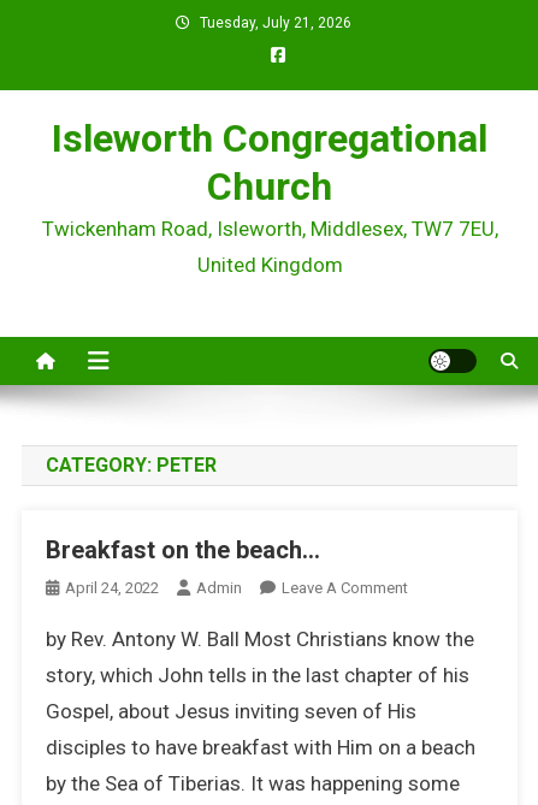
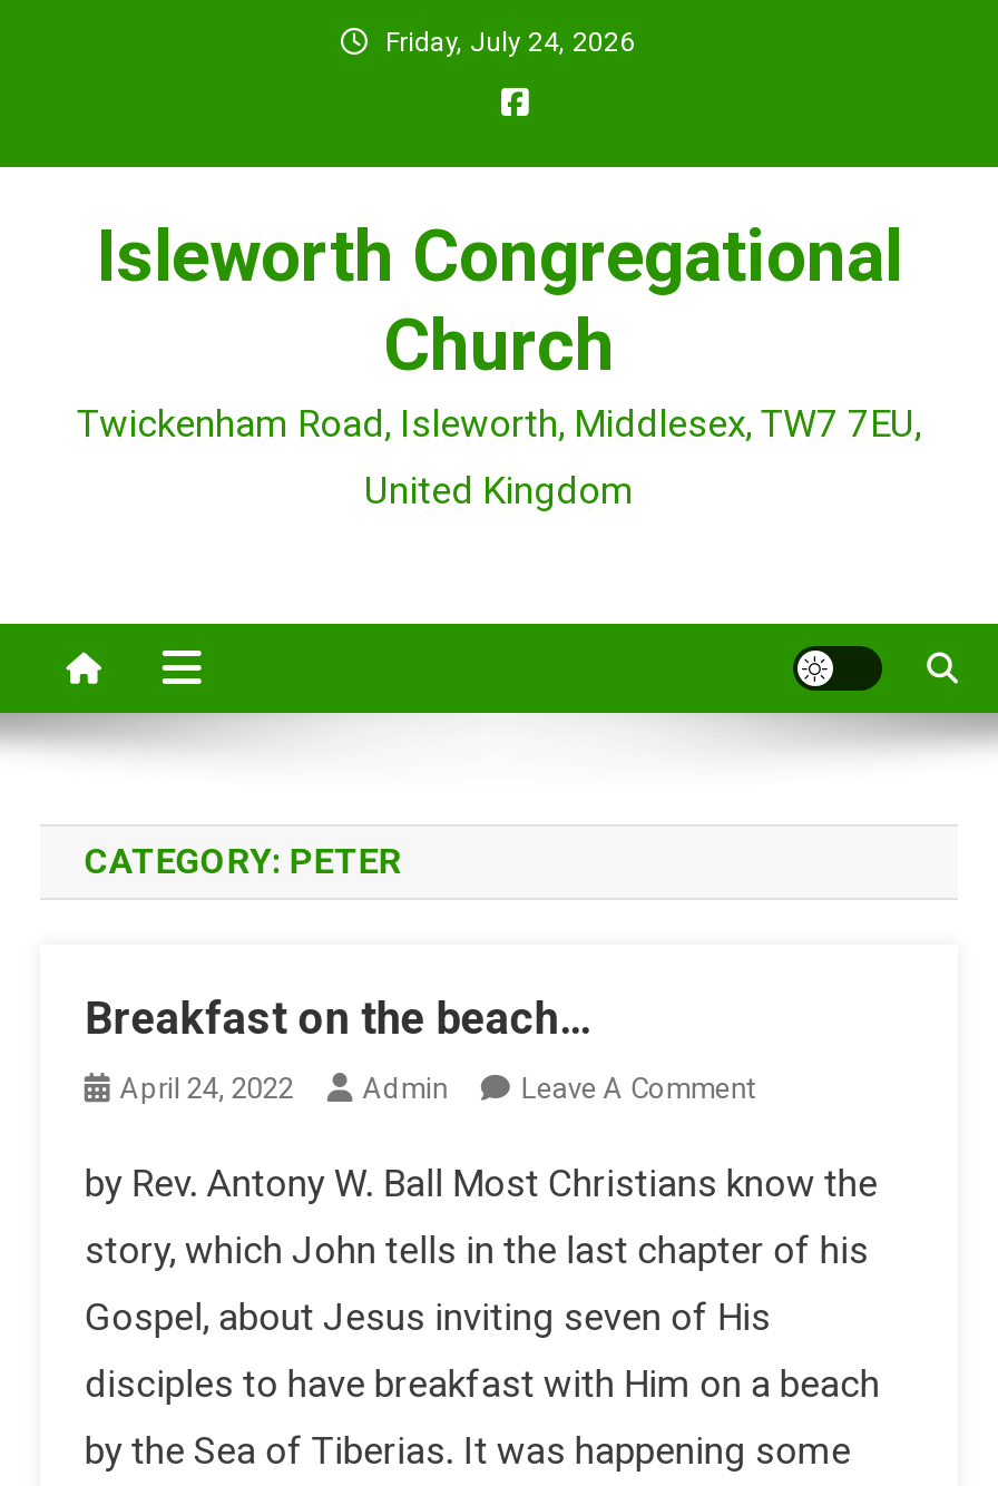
- Tuesday, July 21, 2026
+ Friday, July 24, 2026
